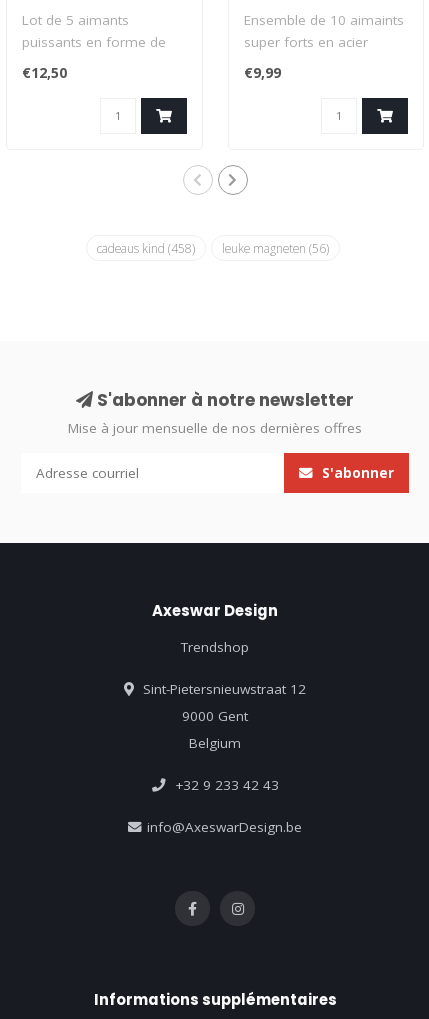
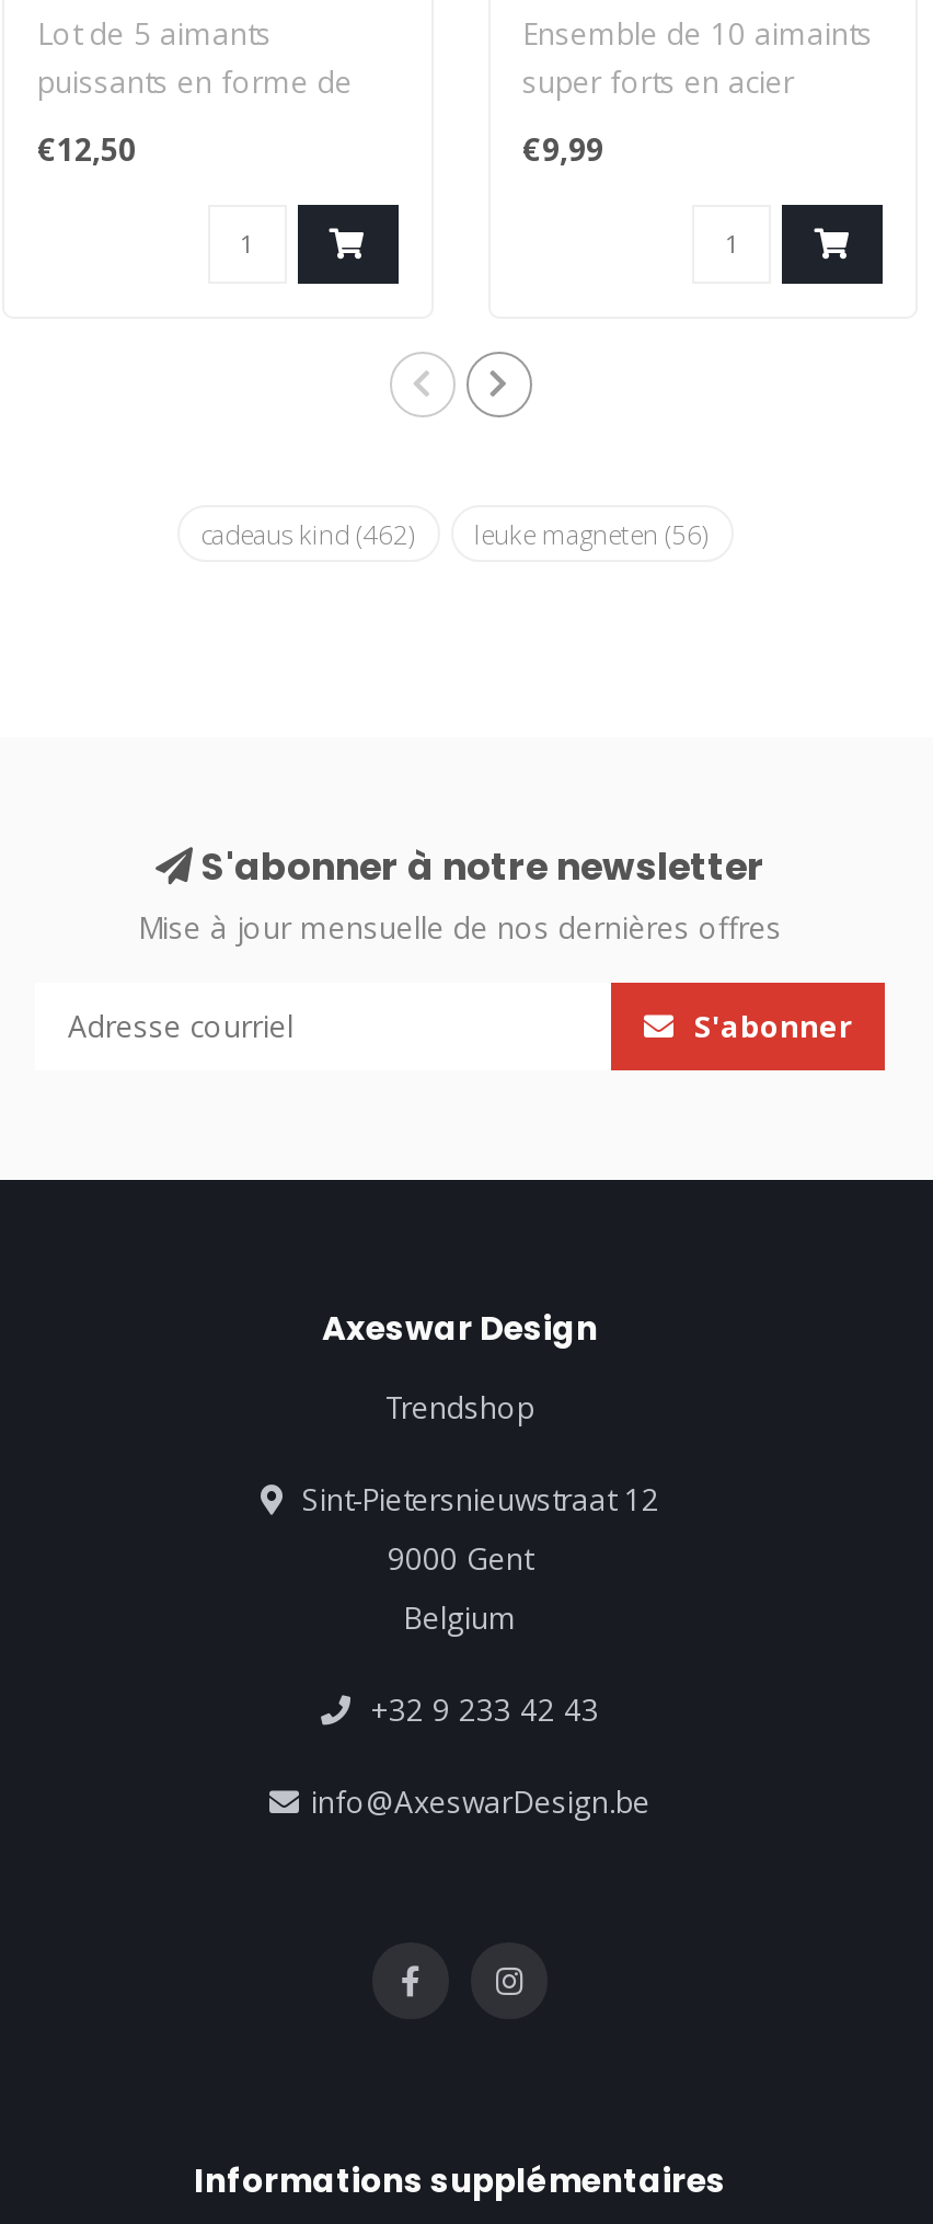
- cadeaus kind (458) leuke magneten (56)
+ cadeaus kind (462) leuke magneten (56)
